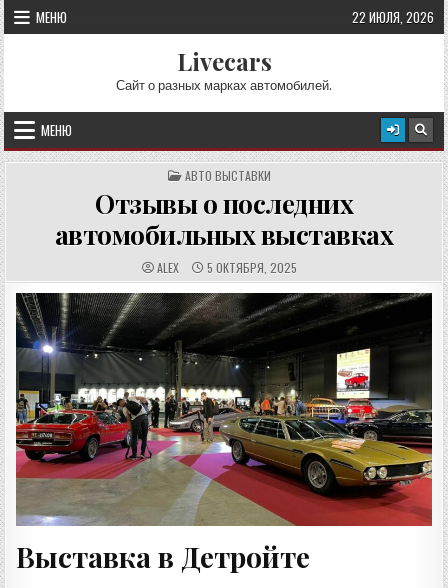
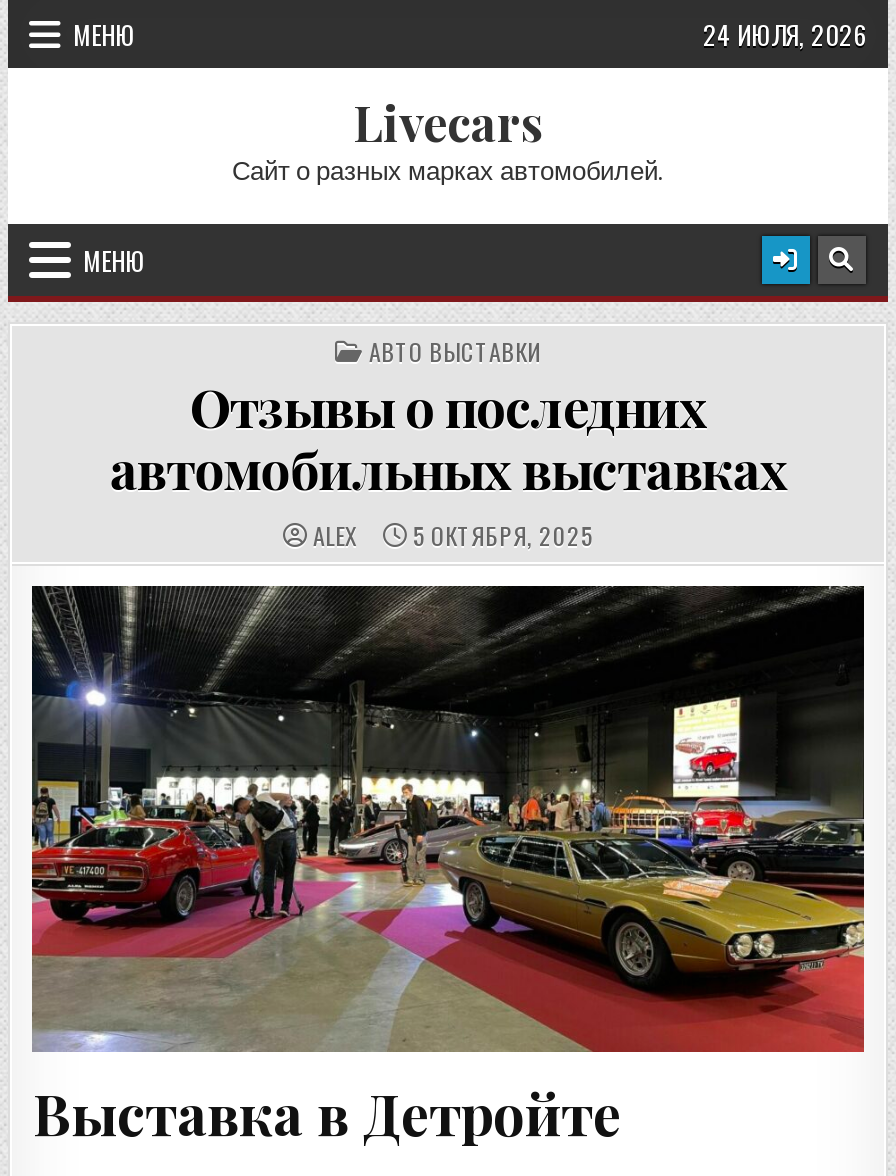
- 22 ИЮЛЯ, 2026
+ 24 ИЮЛЯ, 2026
